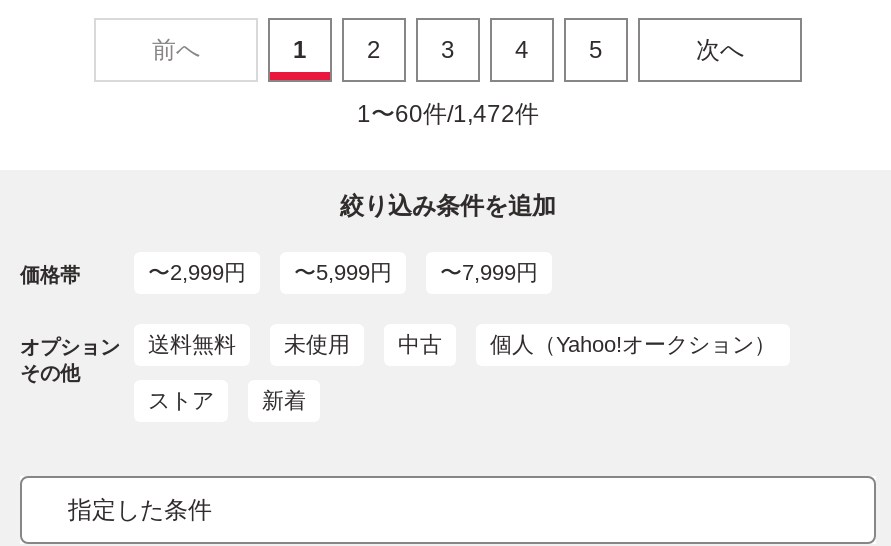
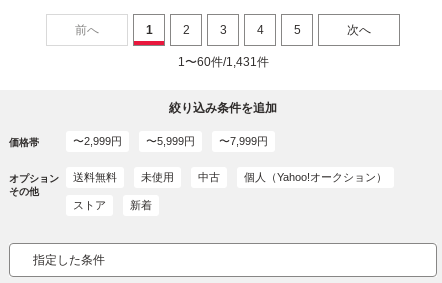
- 1〜60件/1,472件
+ 1〜60件/1,431件
